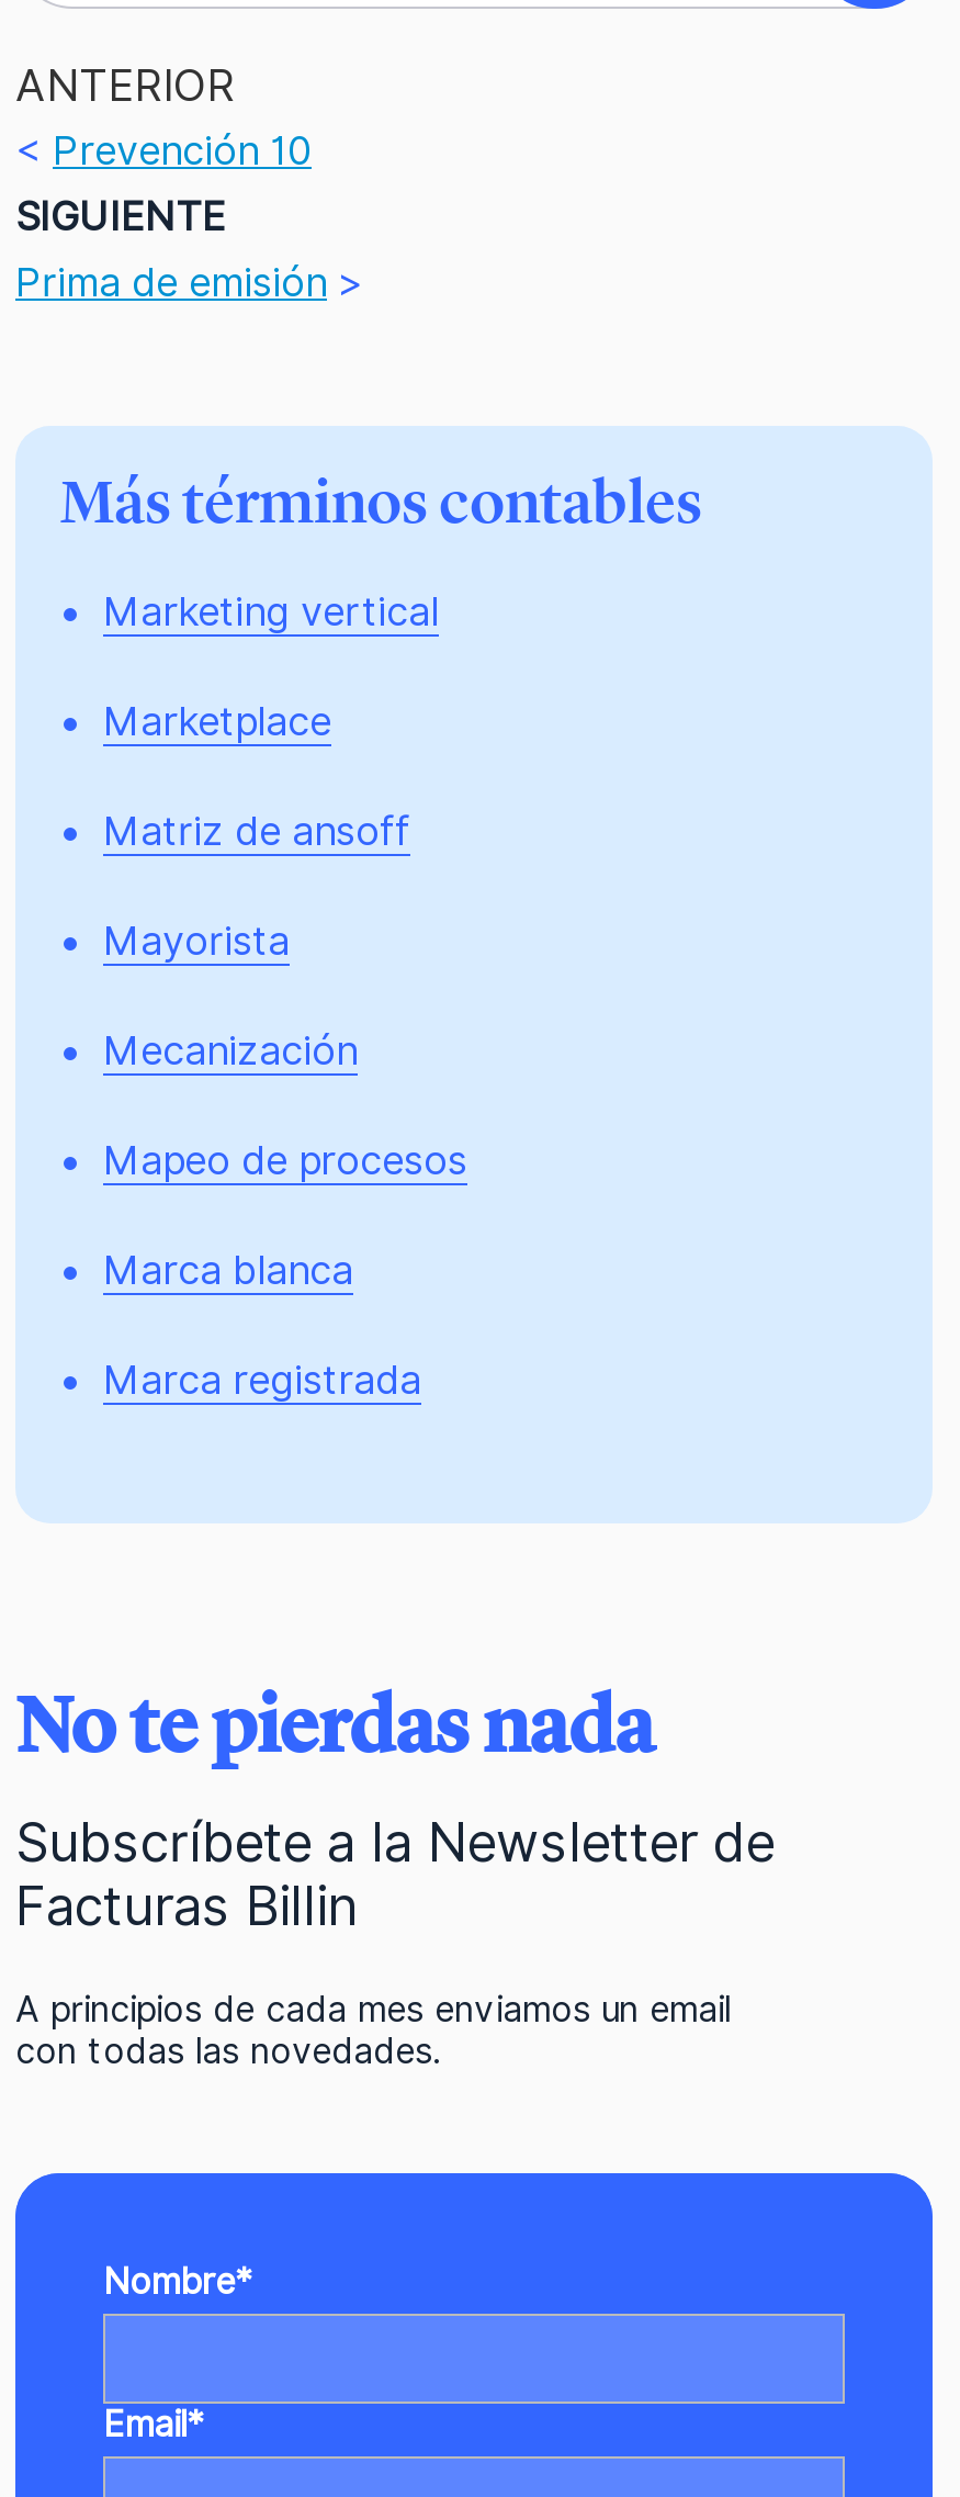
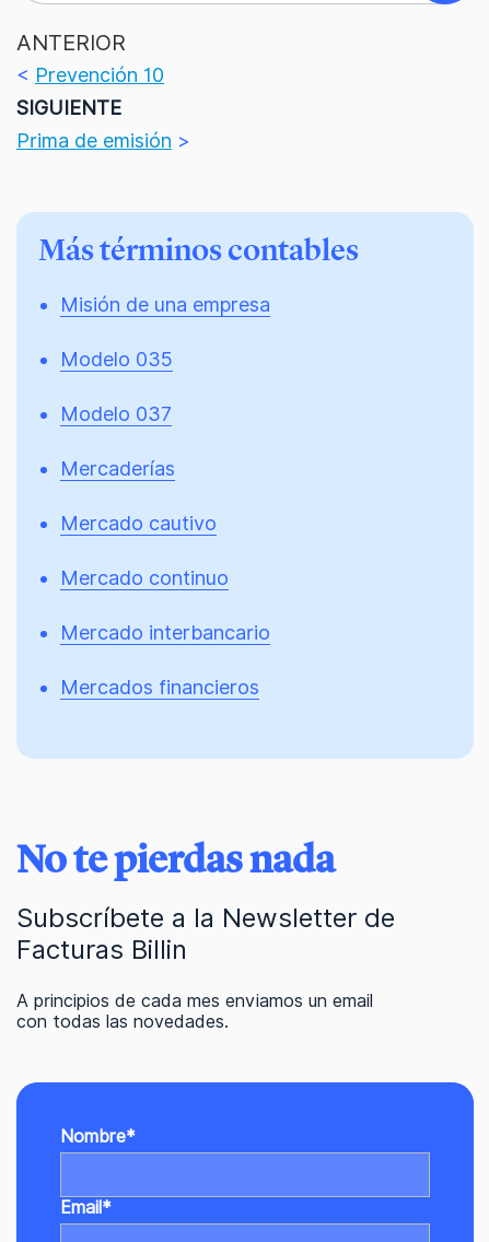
- Marketing vertical
+ Misión de una empresa

- Marketplace
+ Modelo 035

- Matriz de ansoff
+ Modelo 037

- Mayorista
+ Mercaderías

- Mecanización
+ Mercado cautivo

- Mapeo de procesos
+ Mercado continuo

- Marca blanca
+ Mercado interbancario

- Marca registrada
+ Mercados financieros
